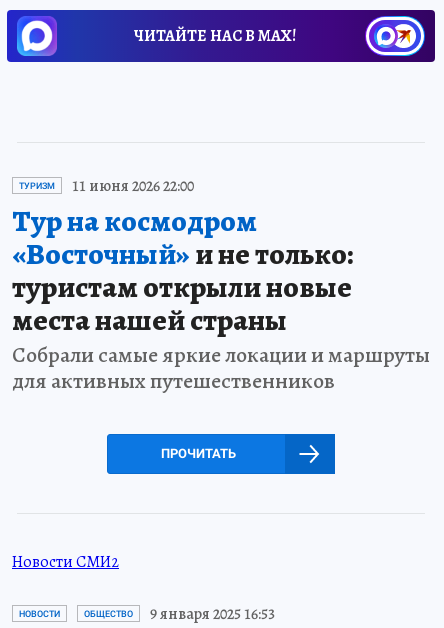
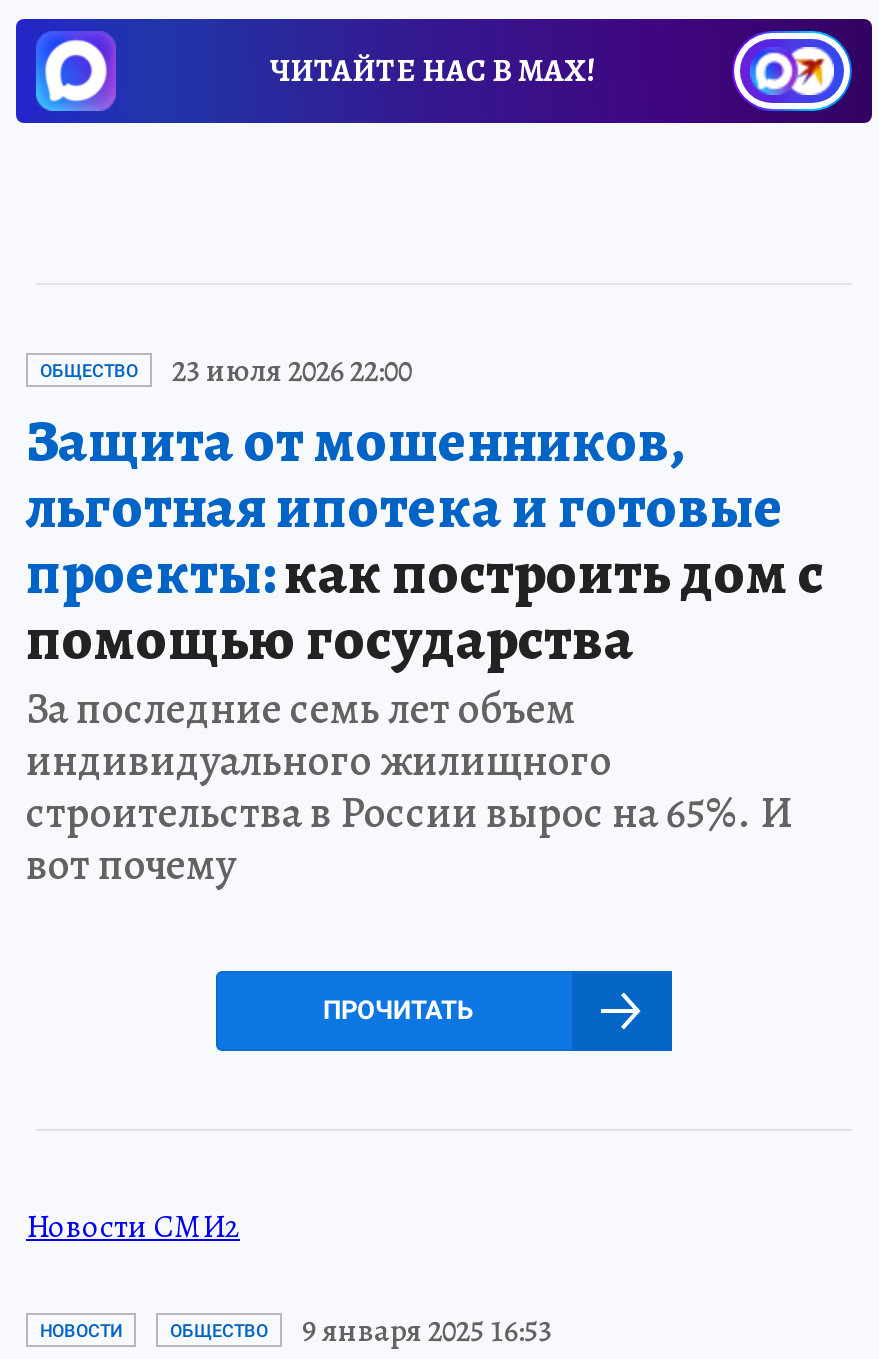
- ТУРИЗМ
- 11 июня 2026 22:00
- Тур на космодром
- «Восточный»и не только:
- туристам открыли новые
- места нашей страны
- Собрали самые яркие локации и маршруты
- для активных путешественников
+ ОБЩЕСТВО
+ 23 июля 2026 22:00
+ Защита от мошенников,
+ льготная ипотека и готовые
+ проекты:как построить дом с
+ помощью государства
+ За последние семь лет объем
+ индивидуального жилищного
+ строительства в России вырос на 65%. И
+ вот почему
